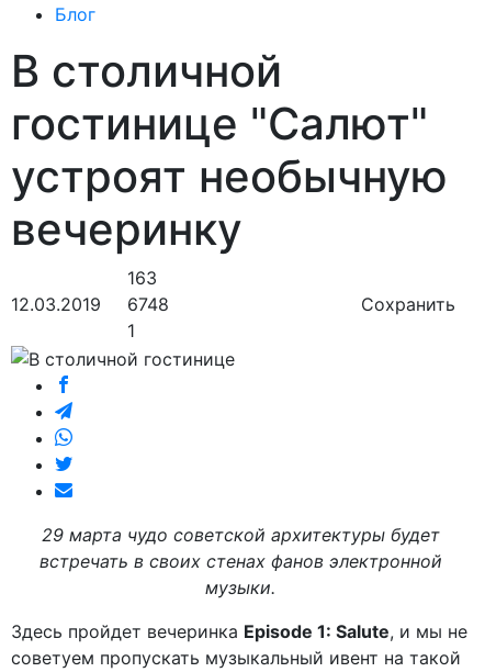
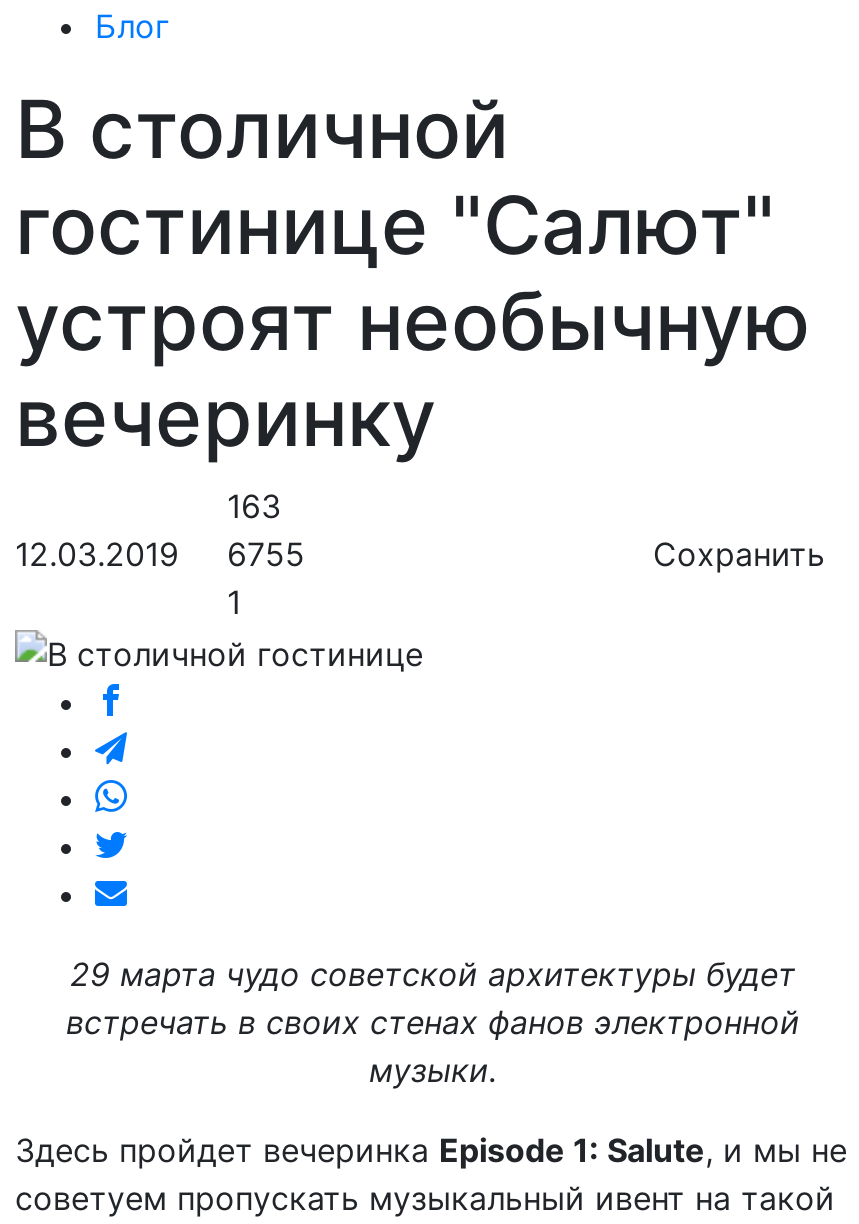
- 12.03.2019 6748
+ 12.03.2019 6755
